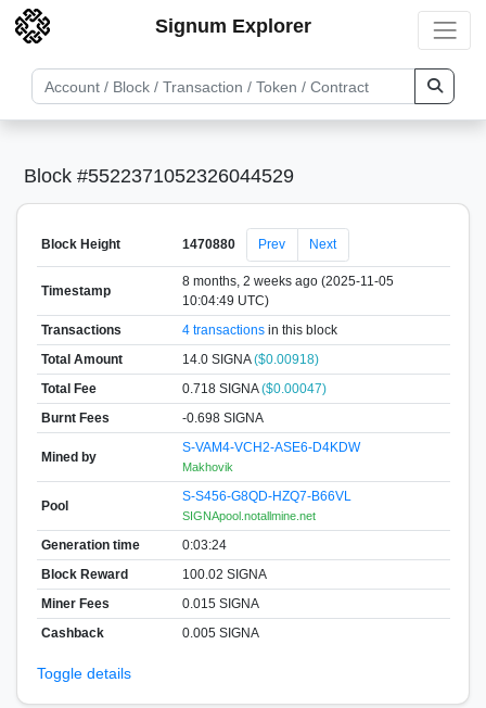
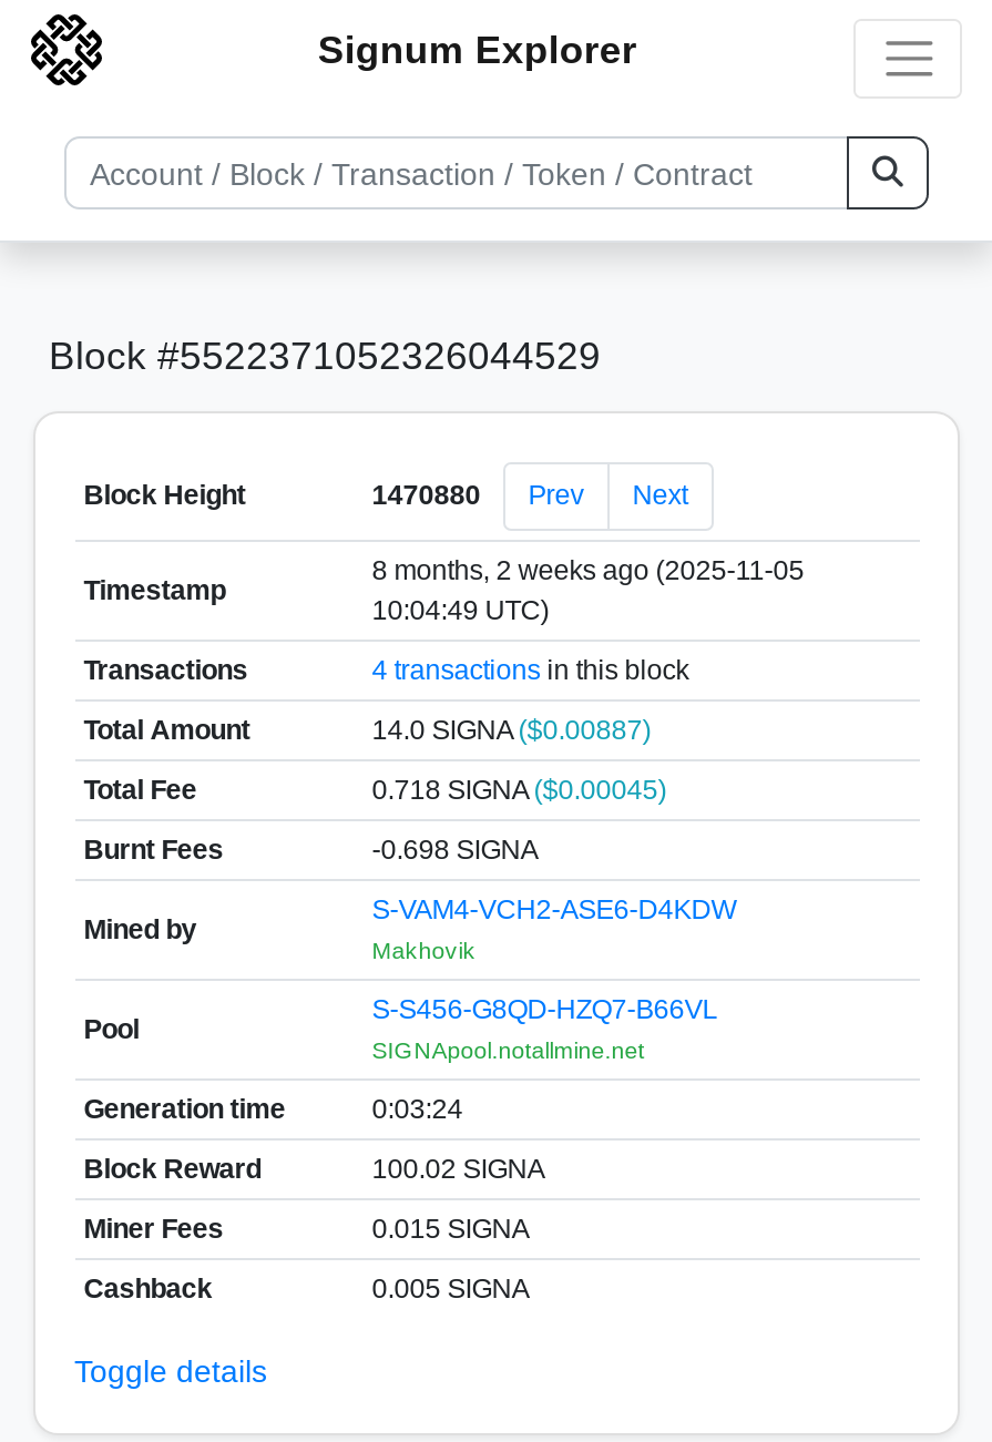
- 14.0 SIGNA ($0.00918)
+ 14.0 SIGNA ($0.00887)

- 0.718 SIGNA ($0.00047)
+ 0.718 SIGNA ($0.00045)
